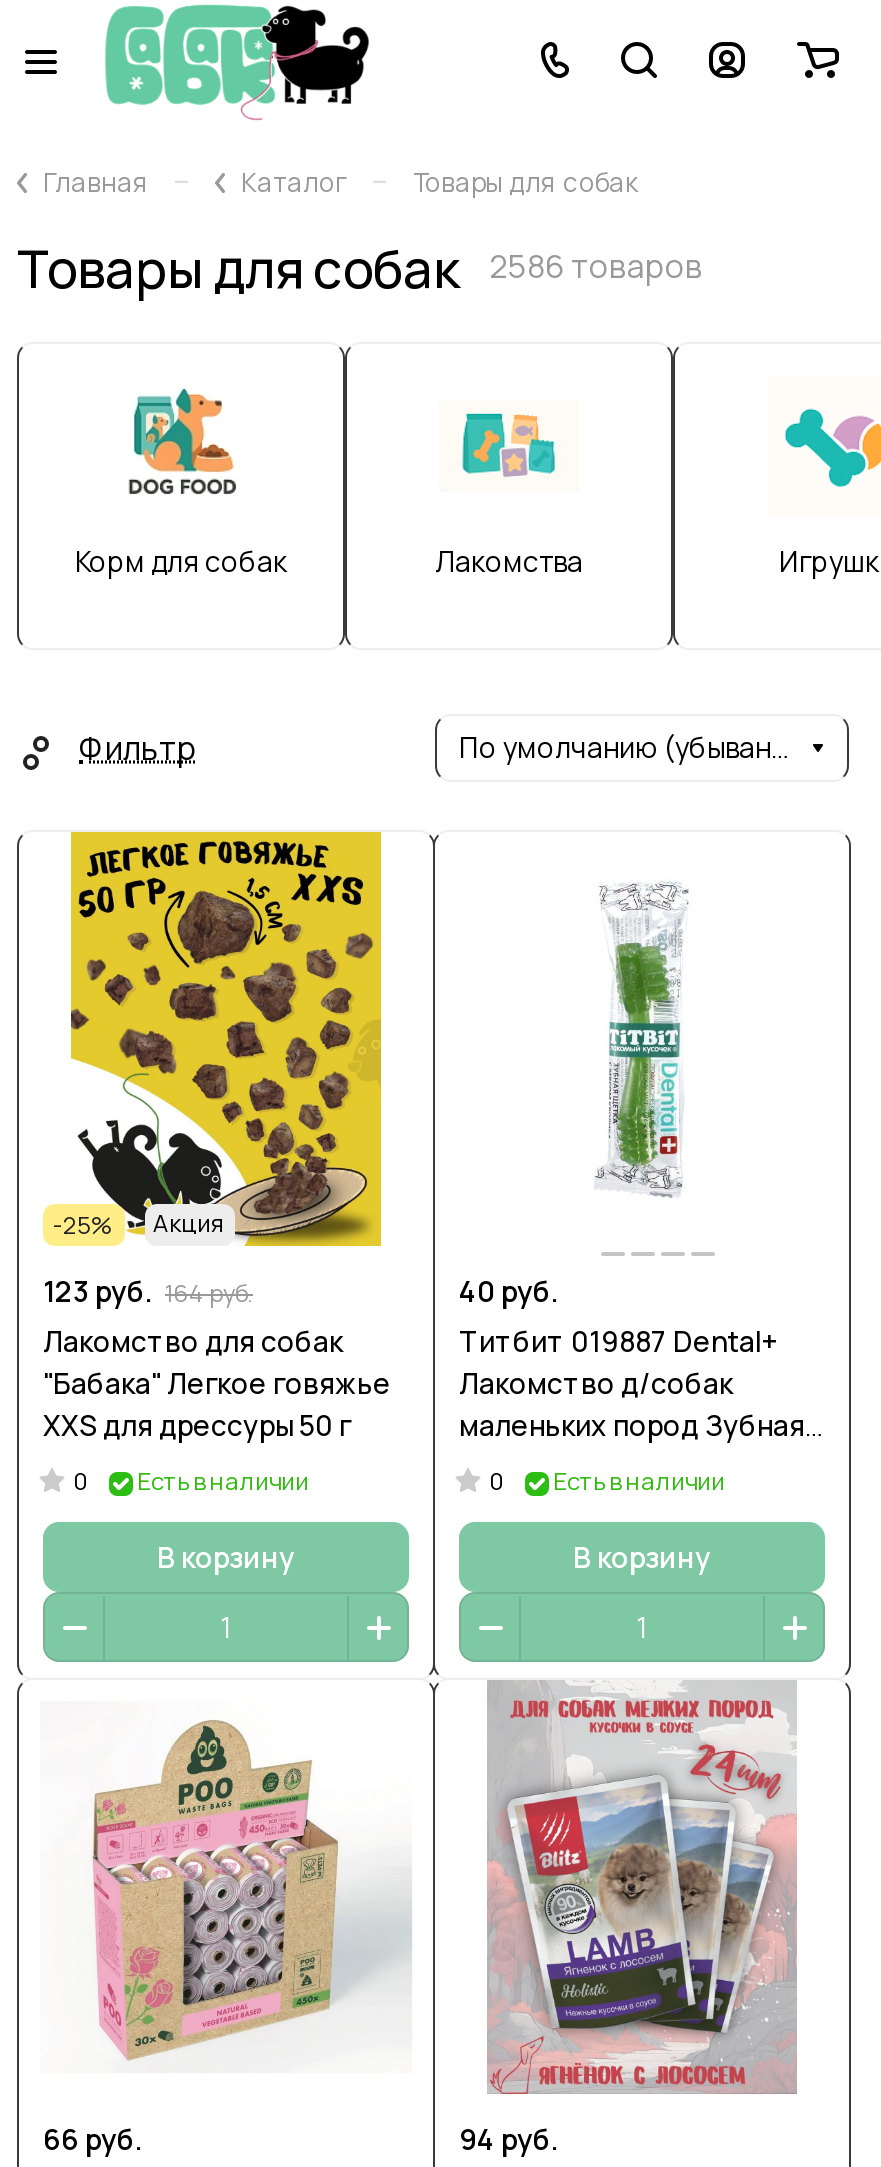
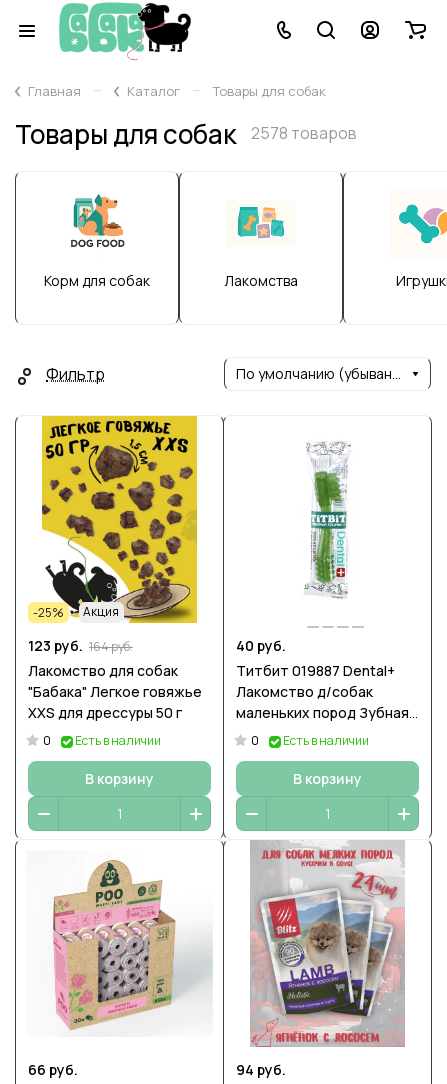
- Товары для собак 2586 товаров
+ Товары для собак 2578 товаров
